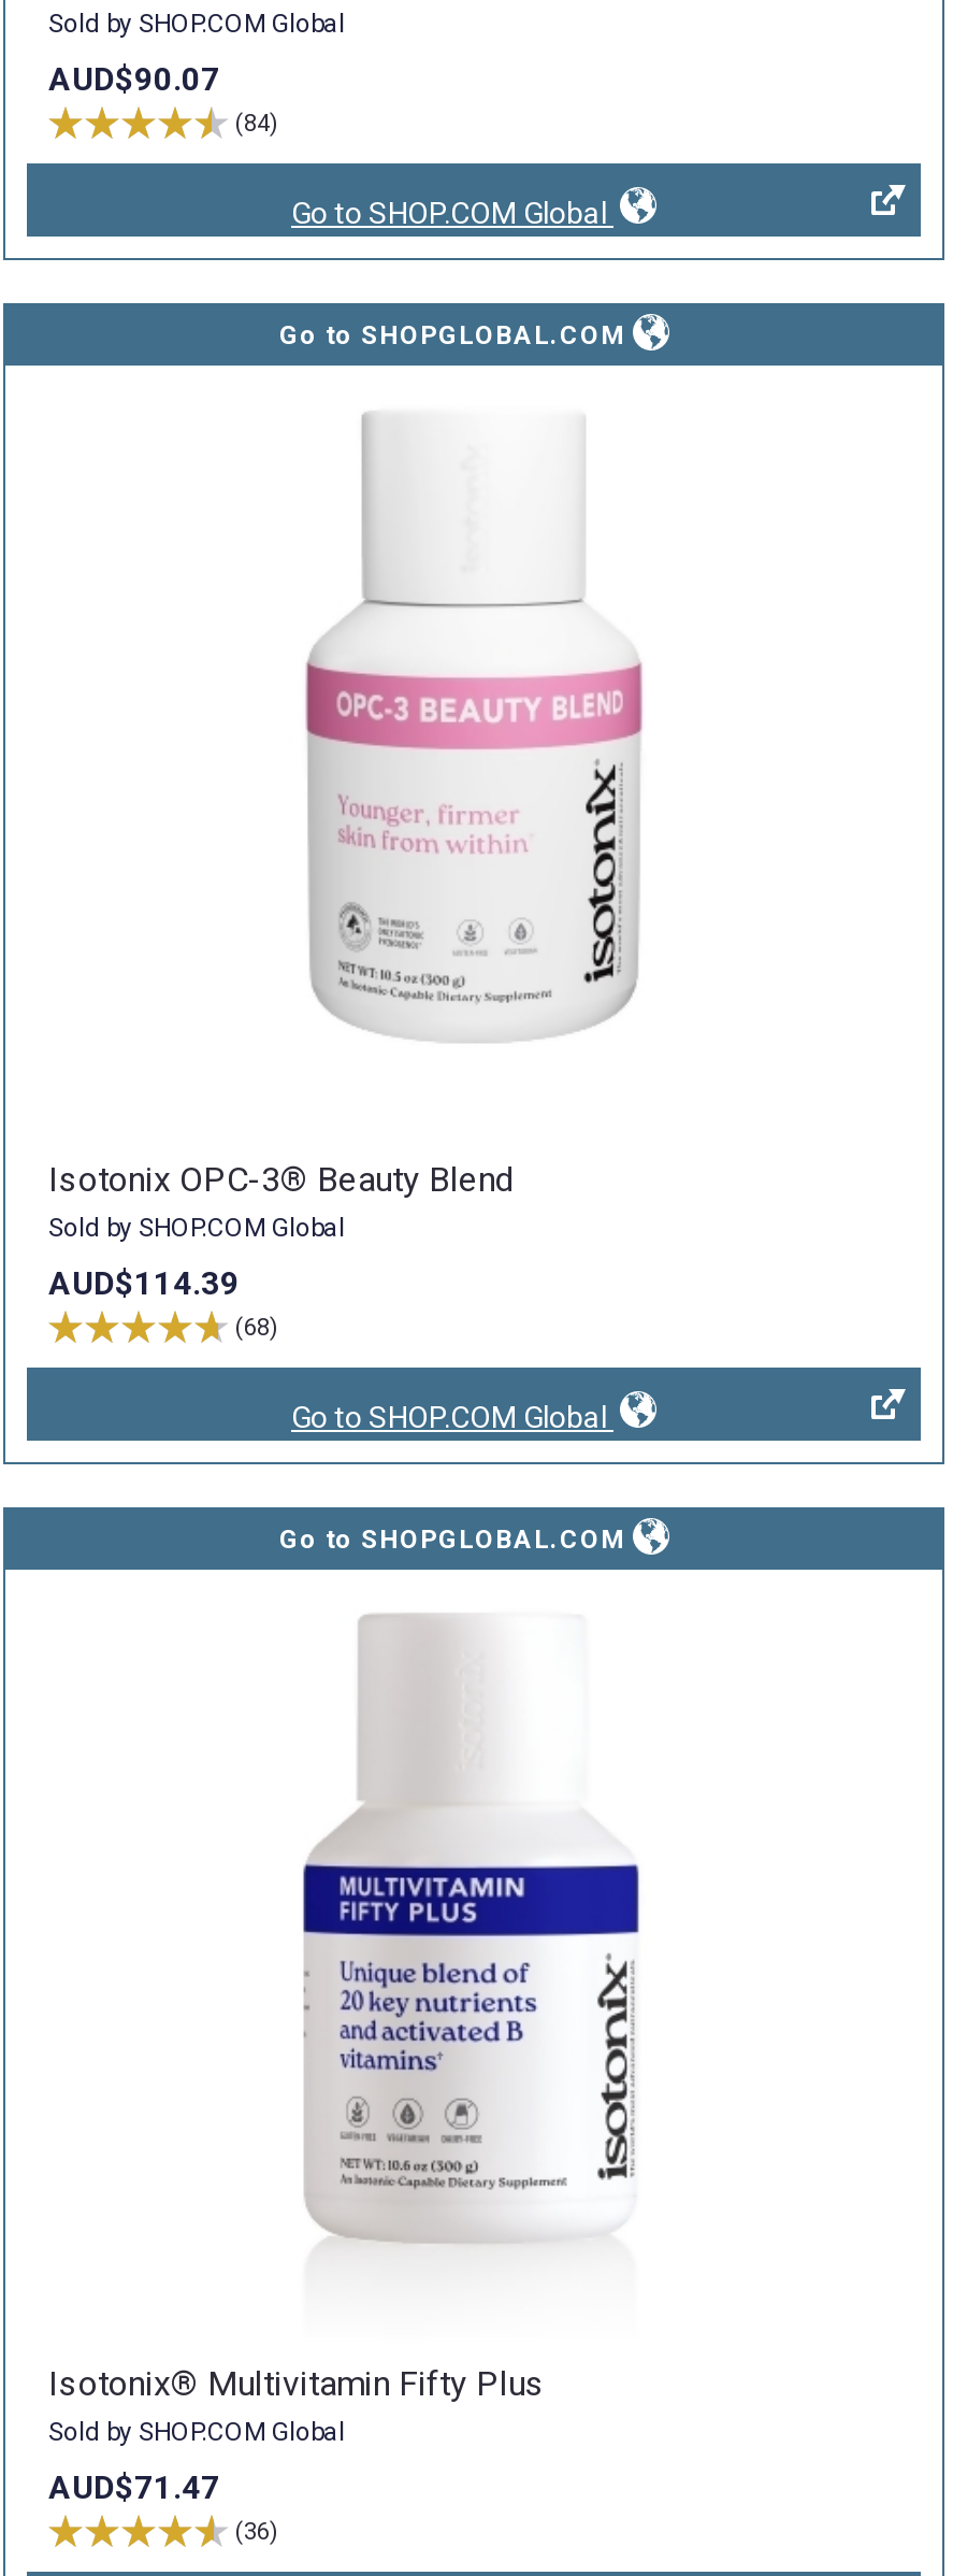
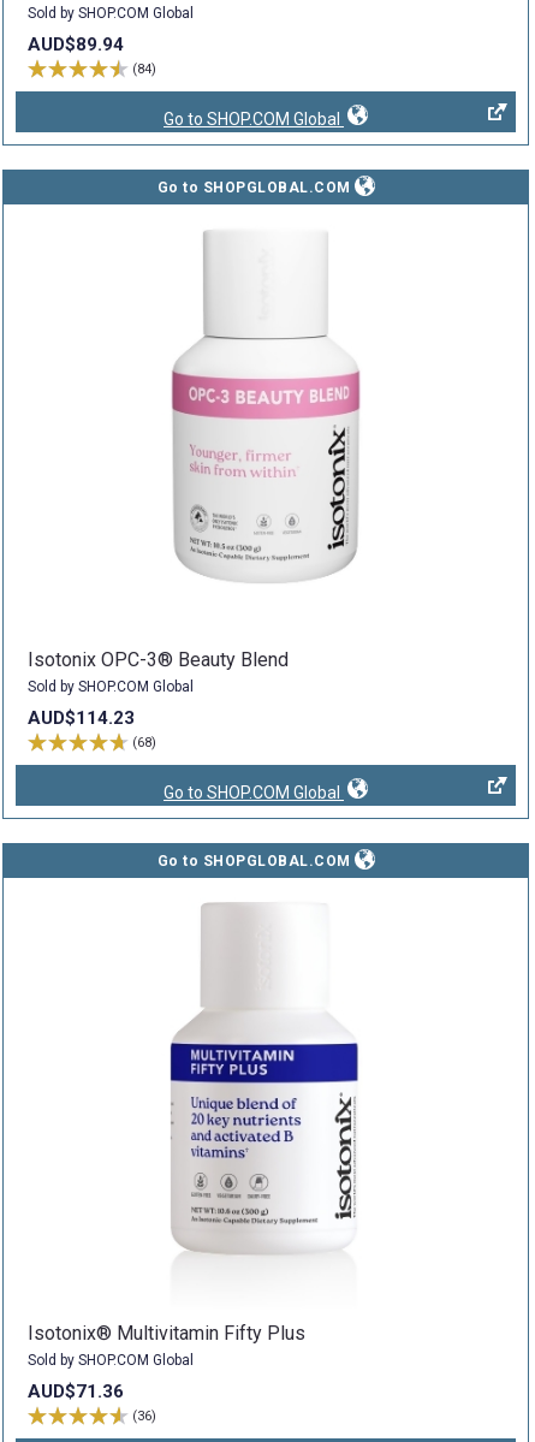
- AUD$90.07
+ AUD$89.94

- AUD$114.39
+ AUD$114.23

- AUD$71.47
+ AUD$71.36
